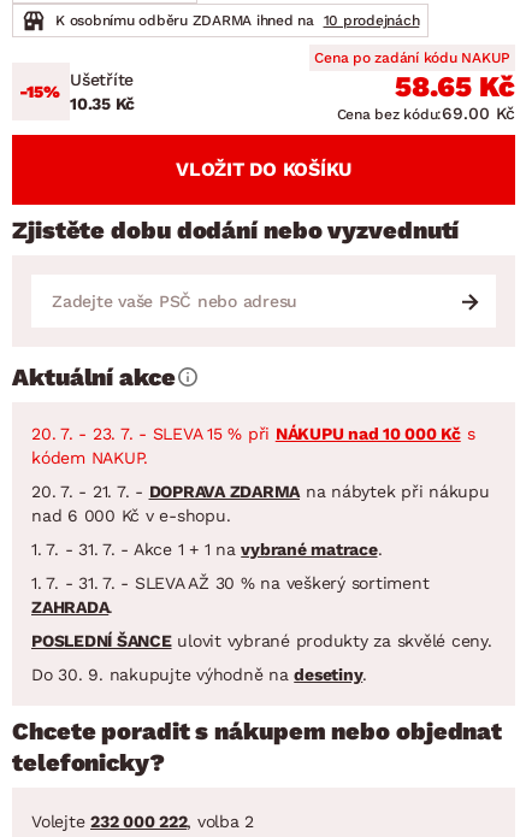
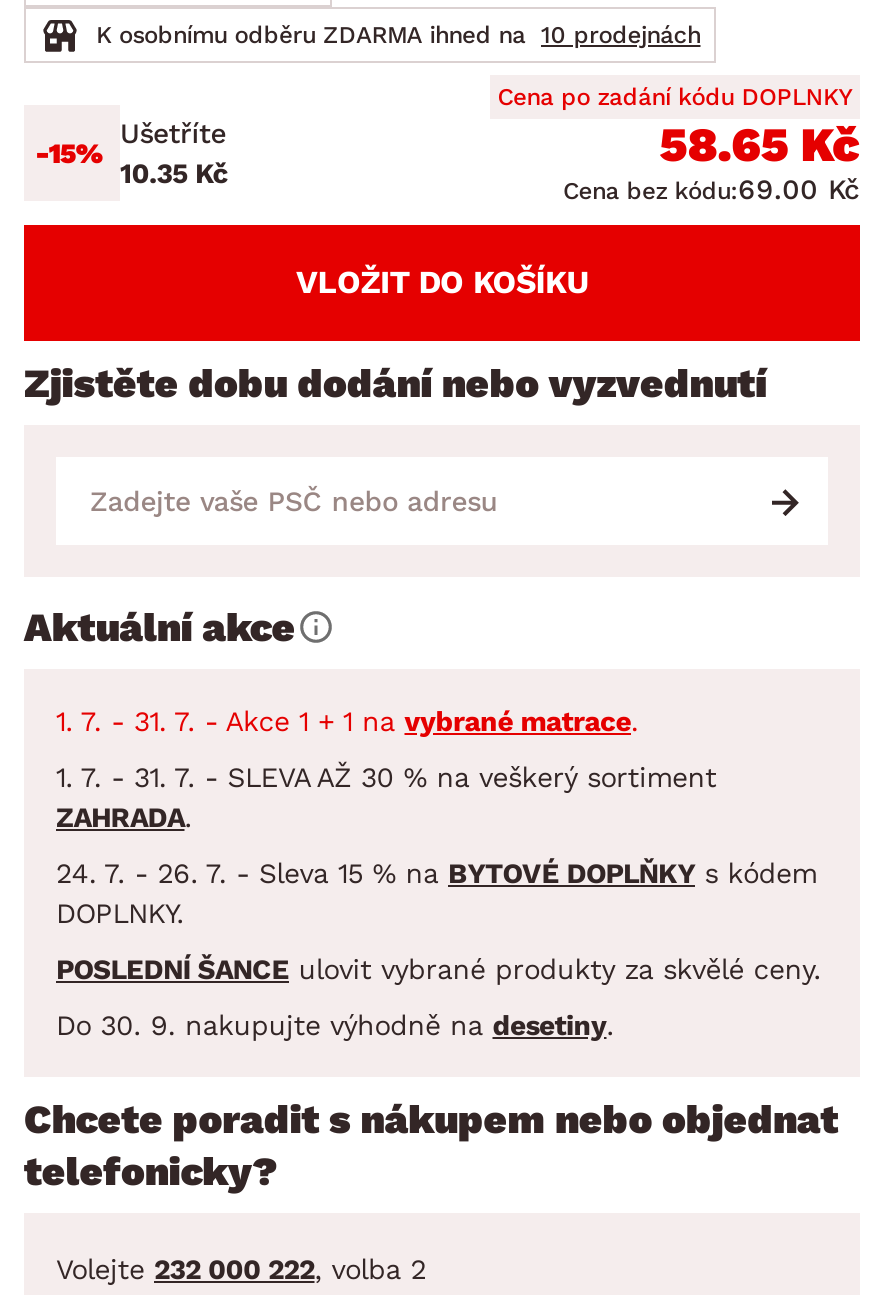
- Cena po zadání kódu NAKUP
+ Cena po zadání kódu DOPLNKY

- 20. 7. - 23. 7. - SLEVA 15 % při NÁKUPU nad 10 000 Kč s
- kódem NAKUP.
- 20. 7. - 21. 7. - DOPRAVA ZDARMA na nábytek při nákupu
- nad 6 000 Kč v e-shopu.

moved up: 1. 7. - 31. 7. - Akce 1 + 1 na vybrané matrace. | 1. 7. - 31. 7. - SLEVA AŽ 30 % na veškerý sortiment | ZAHRADA.

+ 24. 7. - 26. 7. - Sleva 15 % na BYTOVÉ DOPLŇKY s kódem
+ DOPLNKY.
